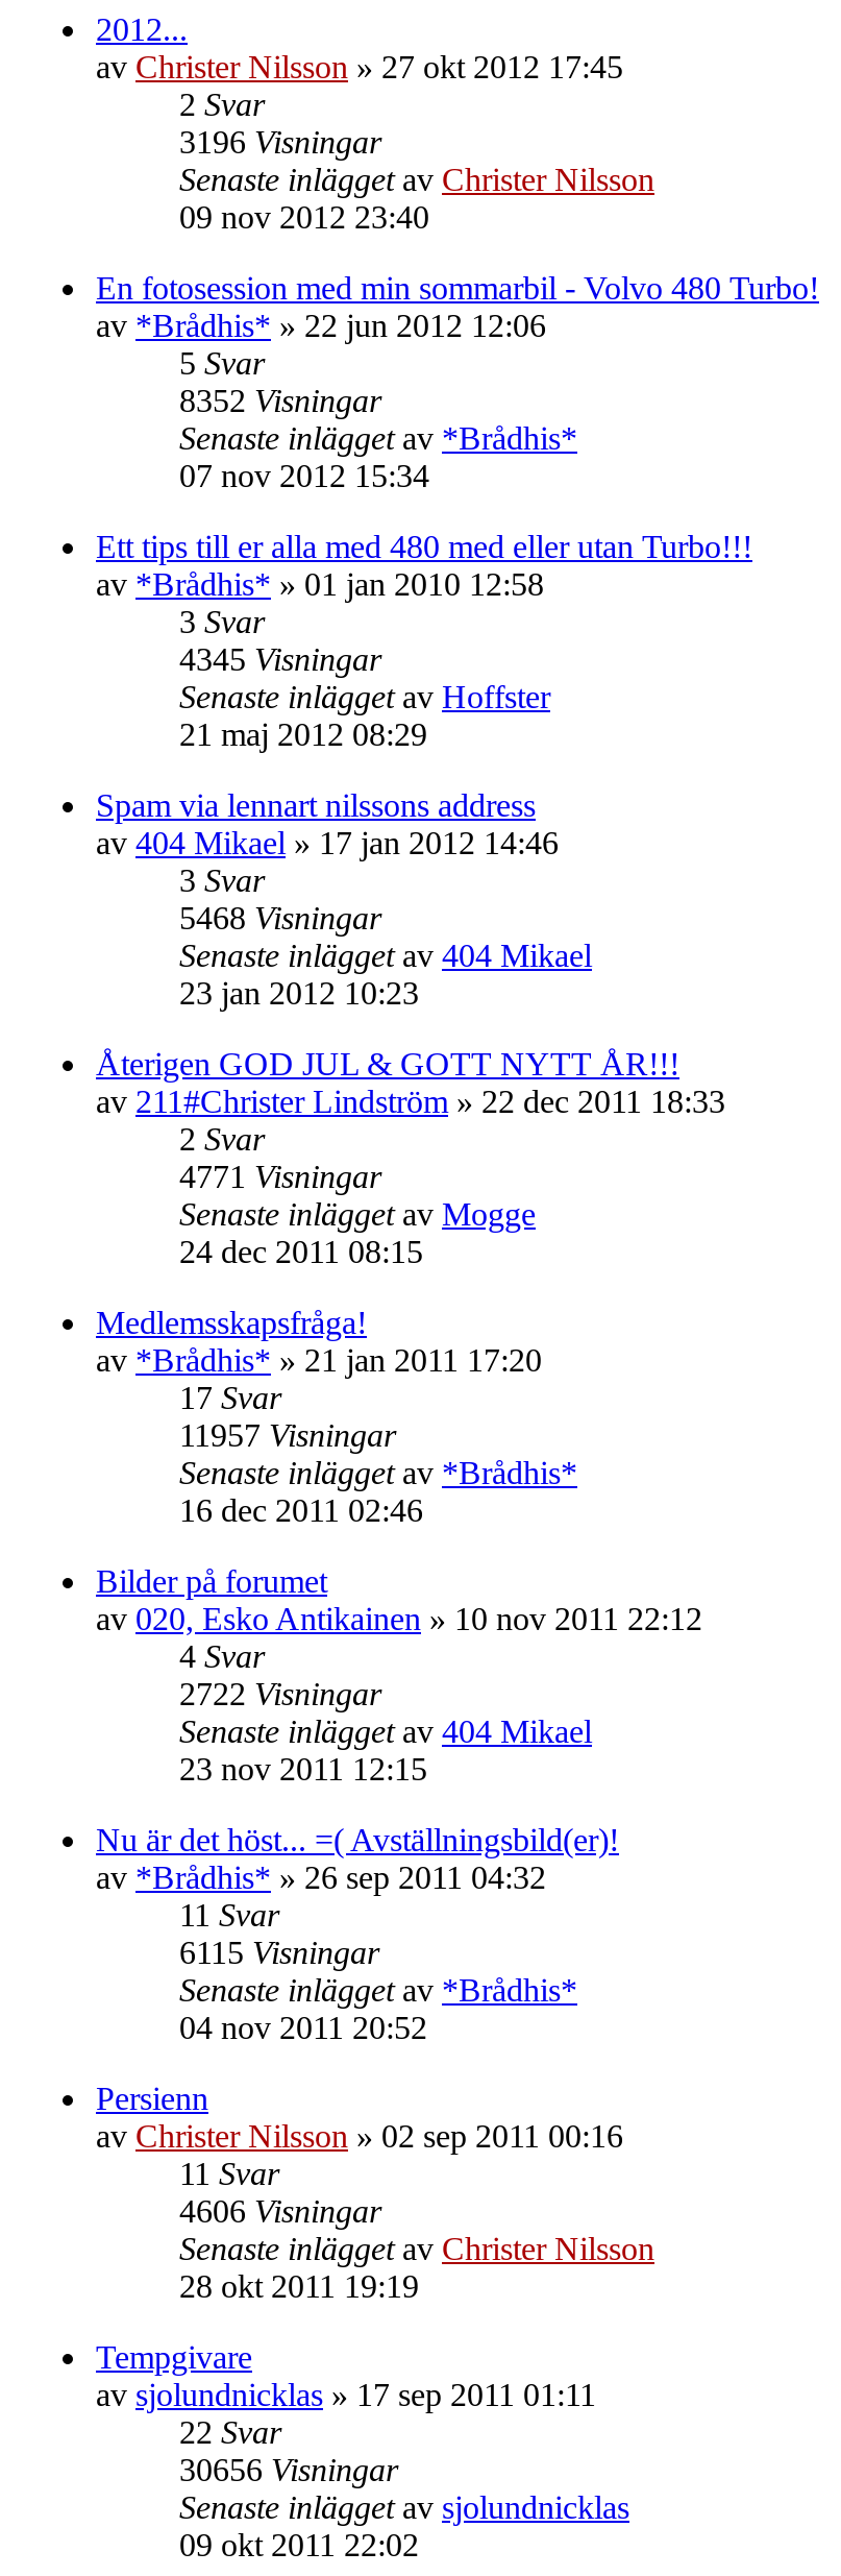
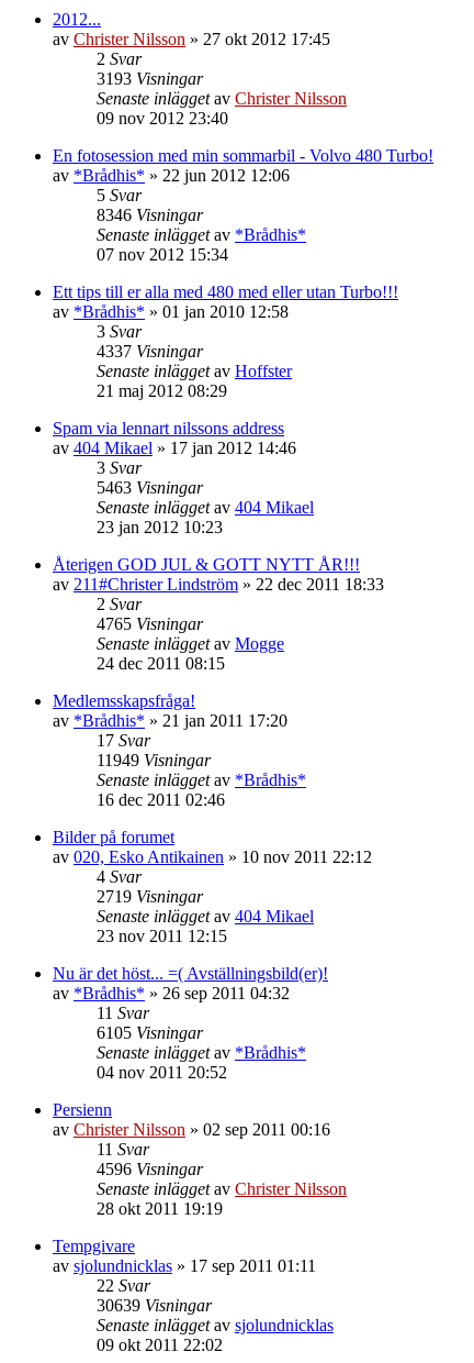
- 3196 Visningar
+ 3193 Visningar

- 8352 Visningar
+ 8346 Visningar

- 4345 Visningar
+ 4337 Visningar

- 5468 Visningar
+ 5463 Visningar

- 4771 Visningar
+ 4765 Visningar

- 11957 Visningar
+ 11949 Visningar

- 2722 Visningar
+ 2719 Visningar

- 6115 Visningar
+ 6105 Visningar

- 4606 Visningar
+ 4596 Visningar

- 30656 Visningar
+ 30639 Visningar
